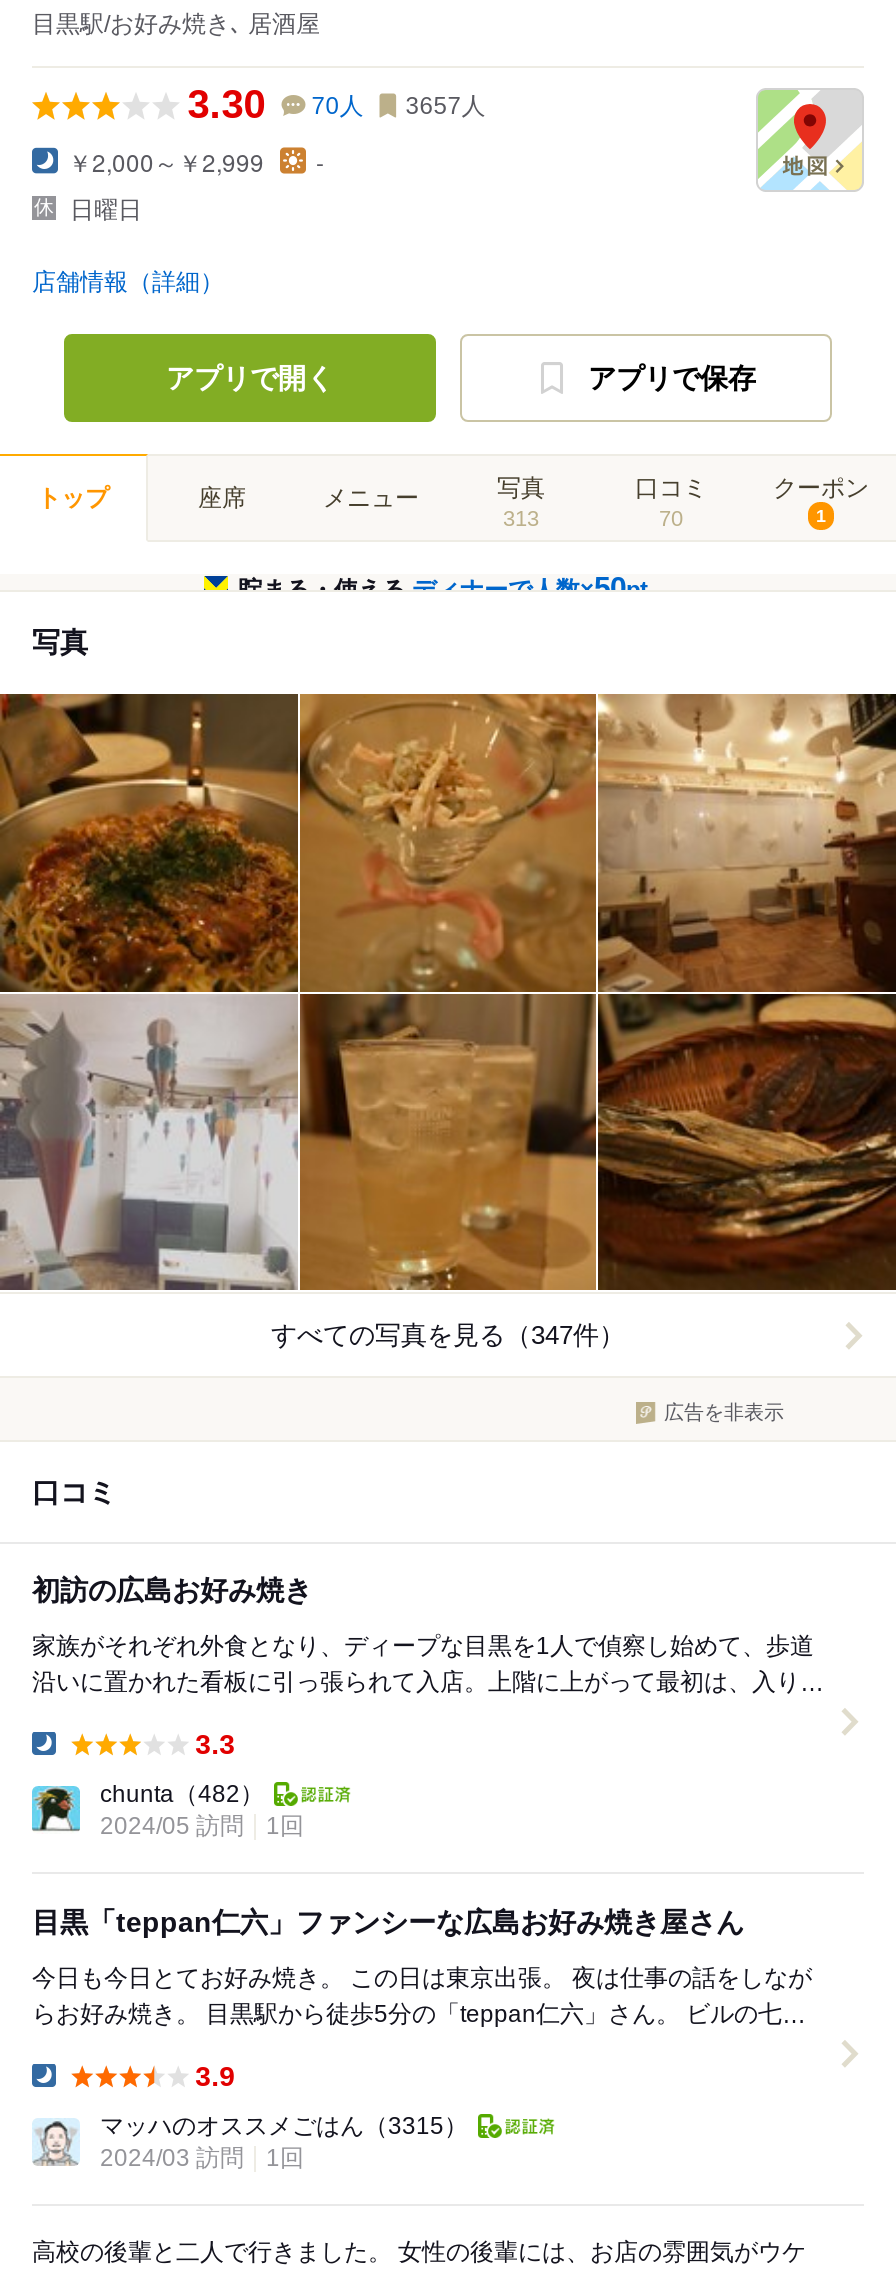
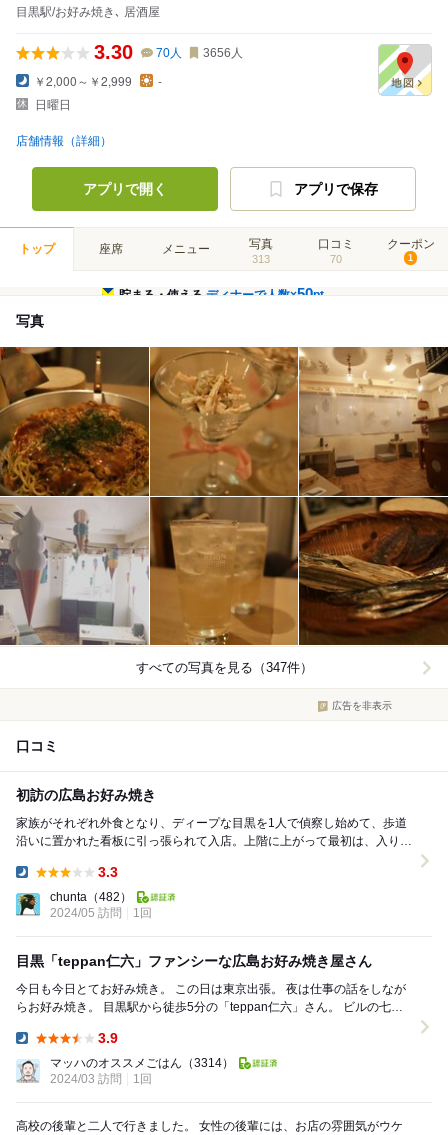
- 3.30 70人 3657人
+ 3.30 70人 3656人

- マッハのオススメごはん（3315）
+ マッハのオススメごはん（3314）
